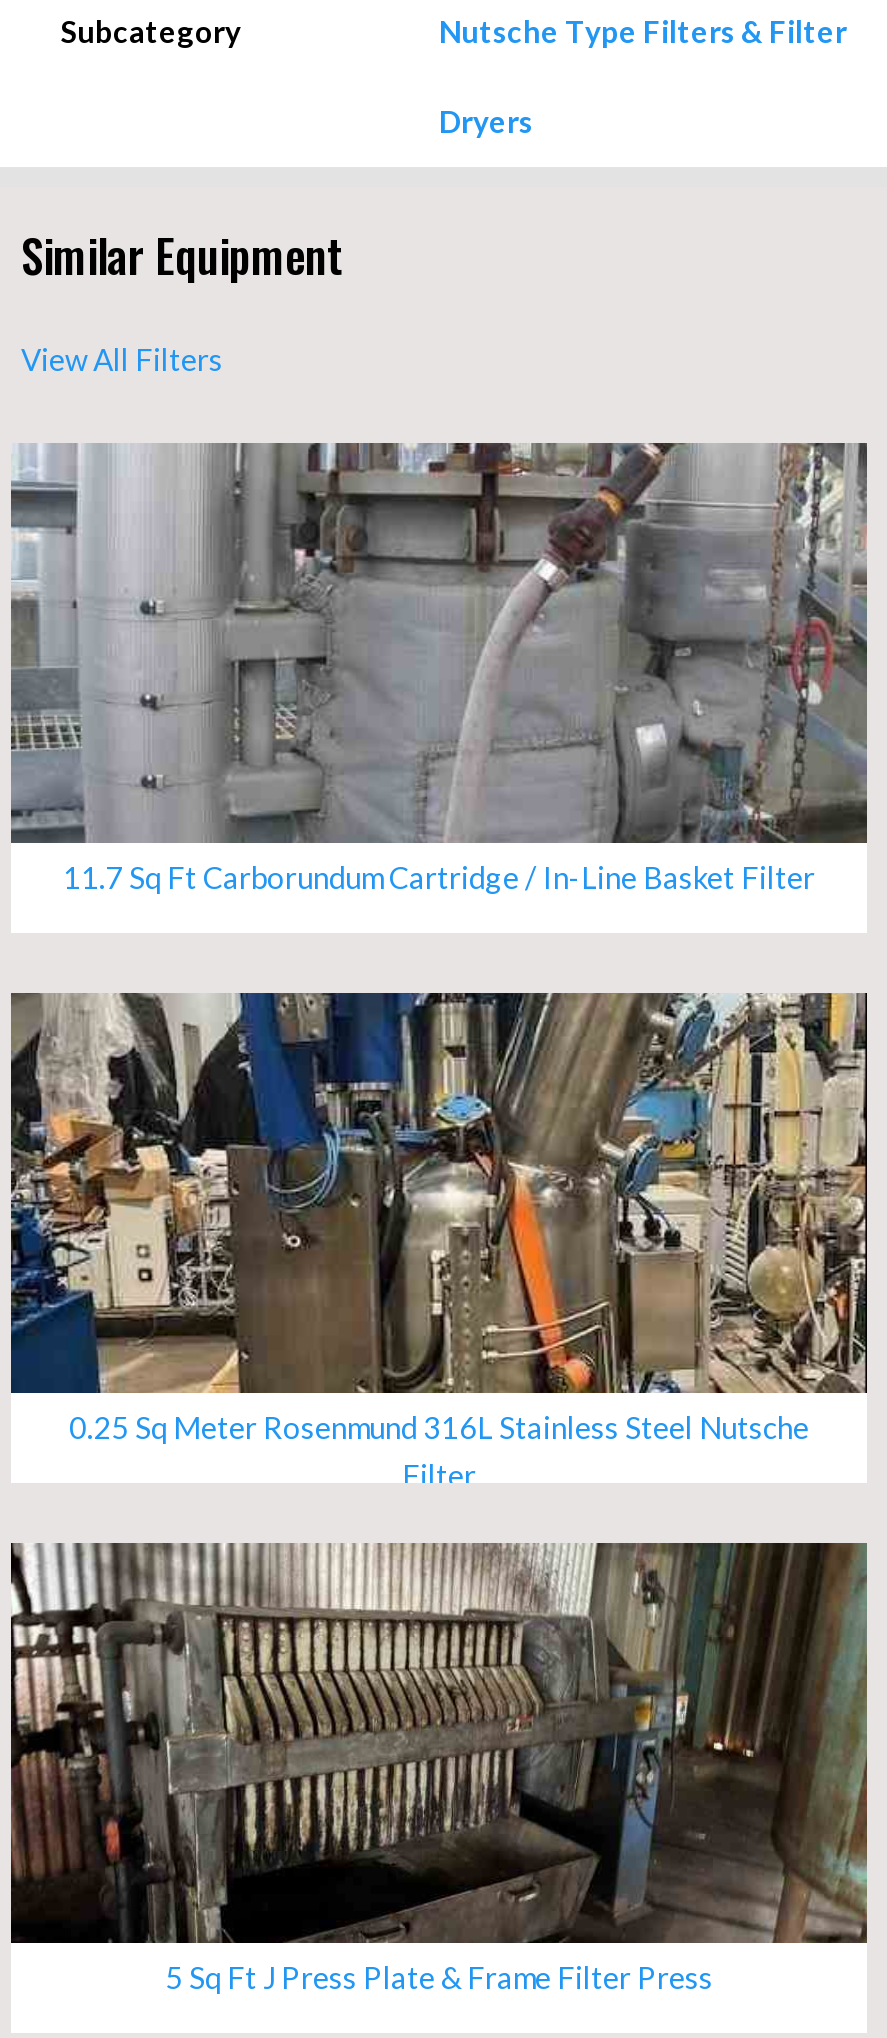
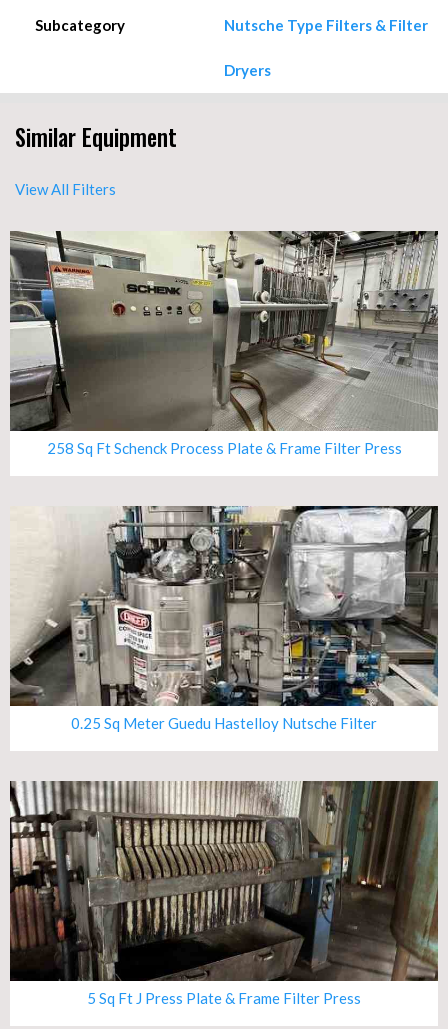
- [image]
- 11.7 Sq Ft Carborundum Cartridge / In-Line Basket Filter
+ [image]
+ 258 Sq Ft Schenck Process Plate & Frame Filter Press

- [image]
- 0.25 Sq Meter Rosenmund 316L Stainless Steel Nutsche
- Filter
+ [image]
+ 0.25 Sq Meter Guedu Hastelloy Nutsche Filter
